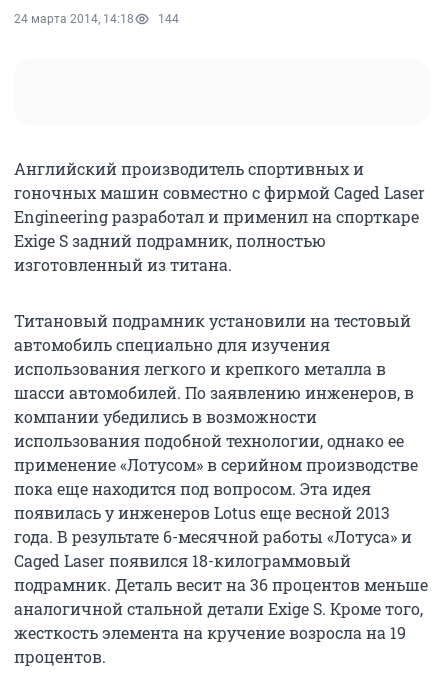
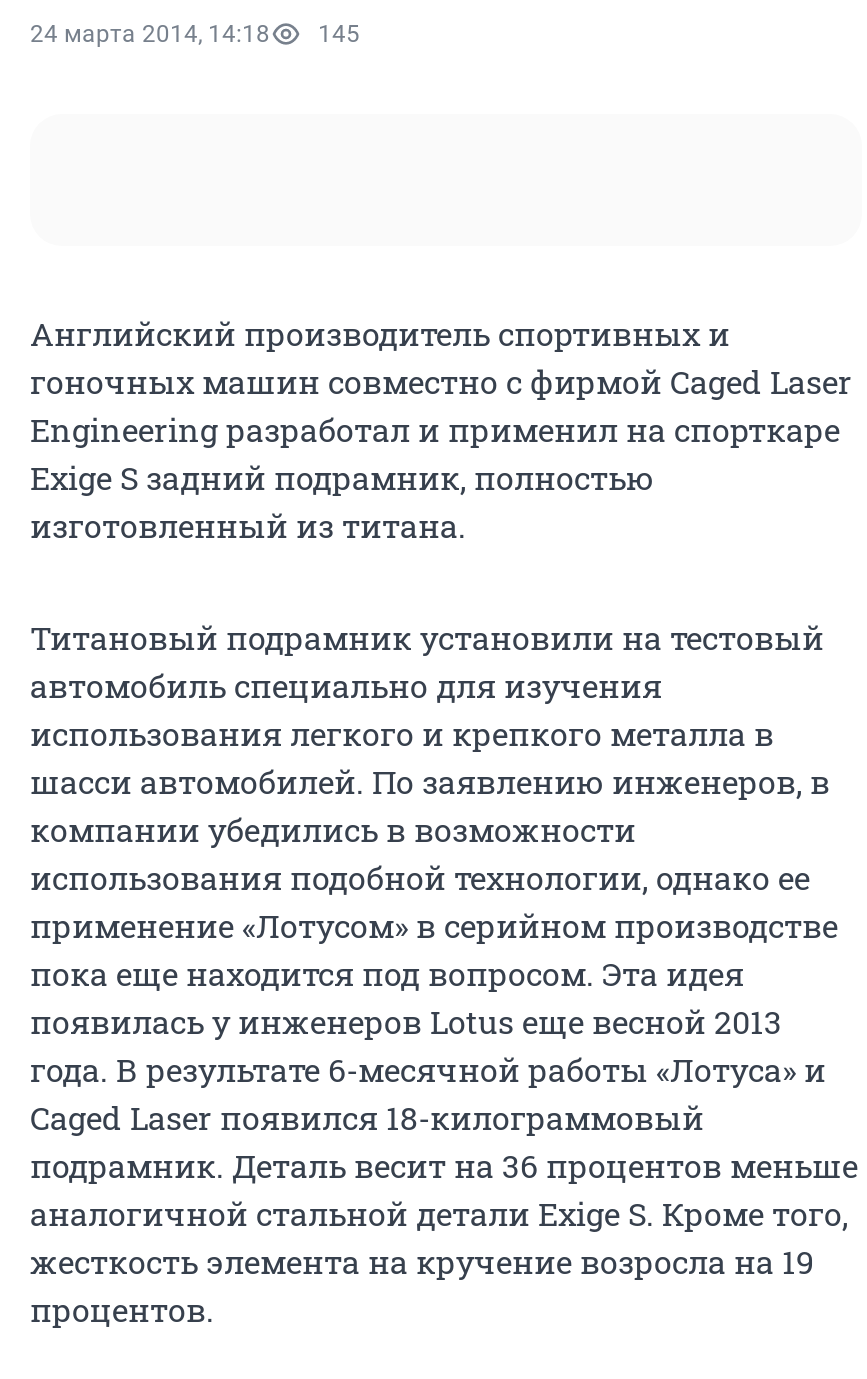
- 24 марта 2014, 14:18 144
+ 24 марта 2014, 14:18 145
